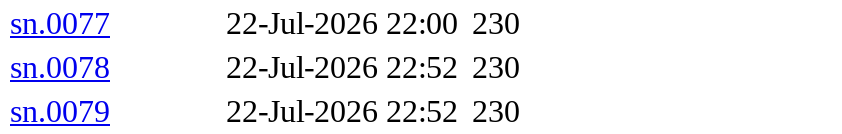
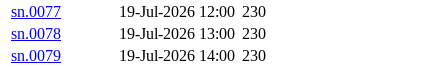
- 22-Jul-2026 22:00 230
+ 19-Jul-2026 12:00 230

- 22-Jul-2026 22:52 230
+ 19-Jul-2026 13:00 230

- 22-Jul-2026 22:52 230
+ 19-Jul-2026 14:00 230
